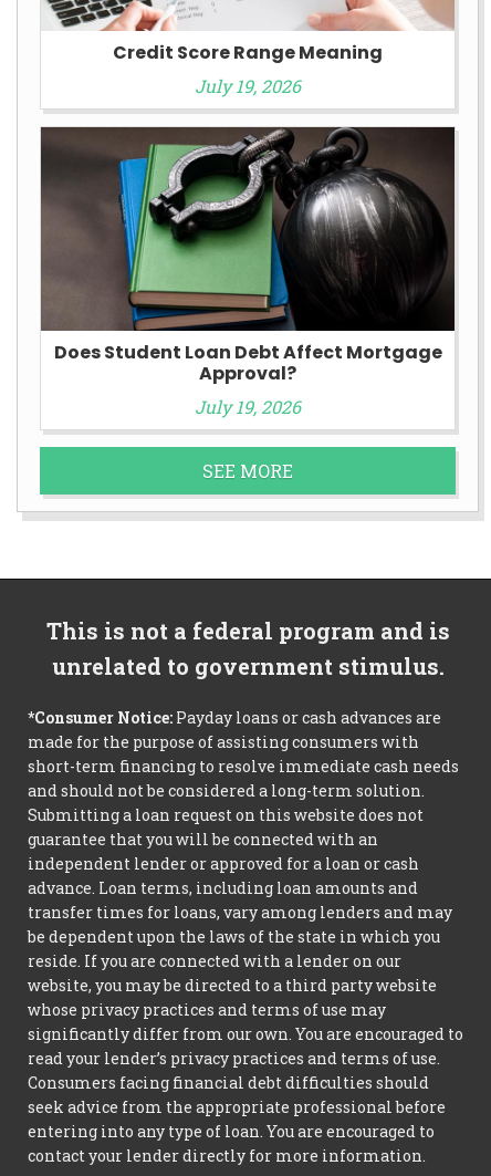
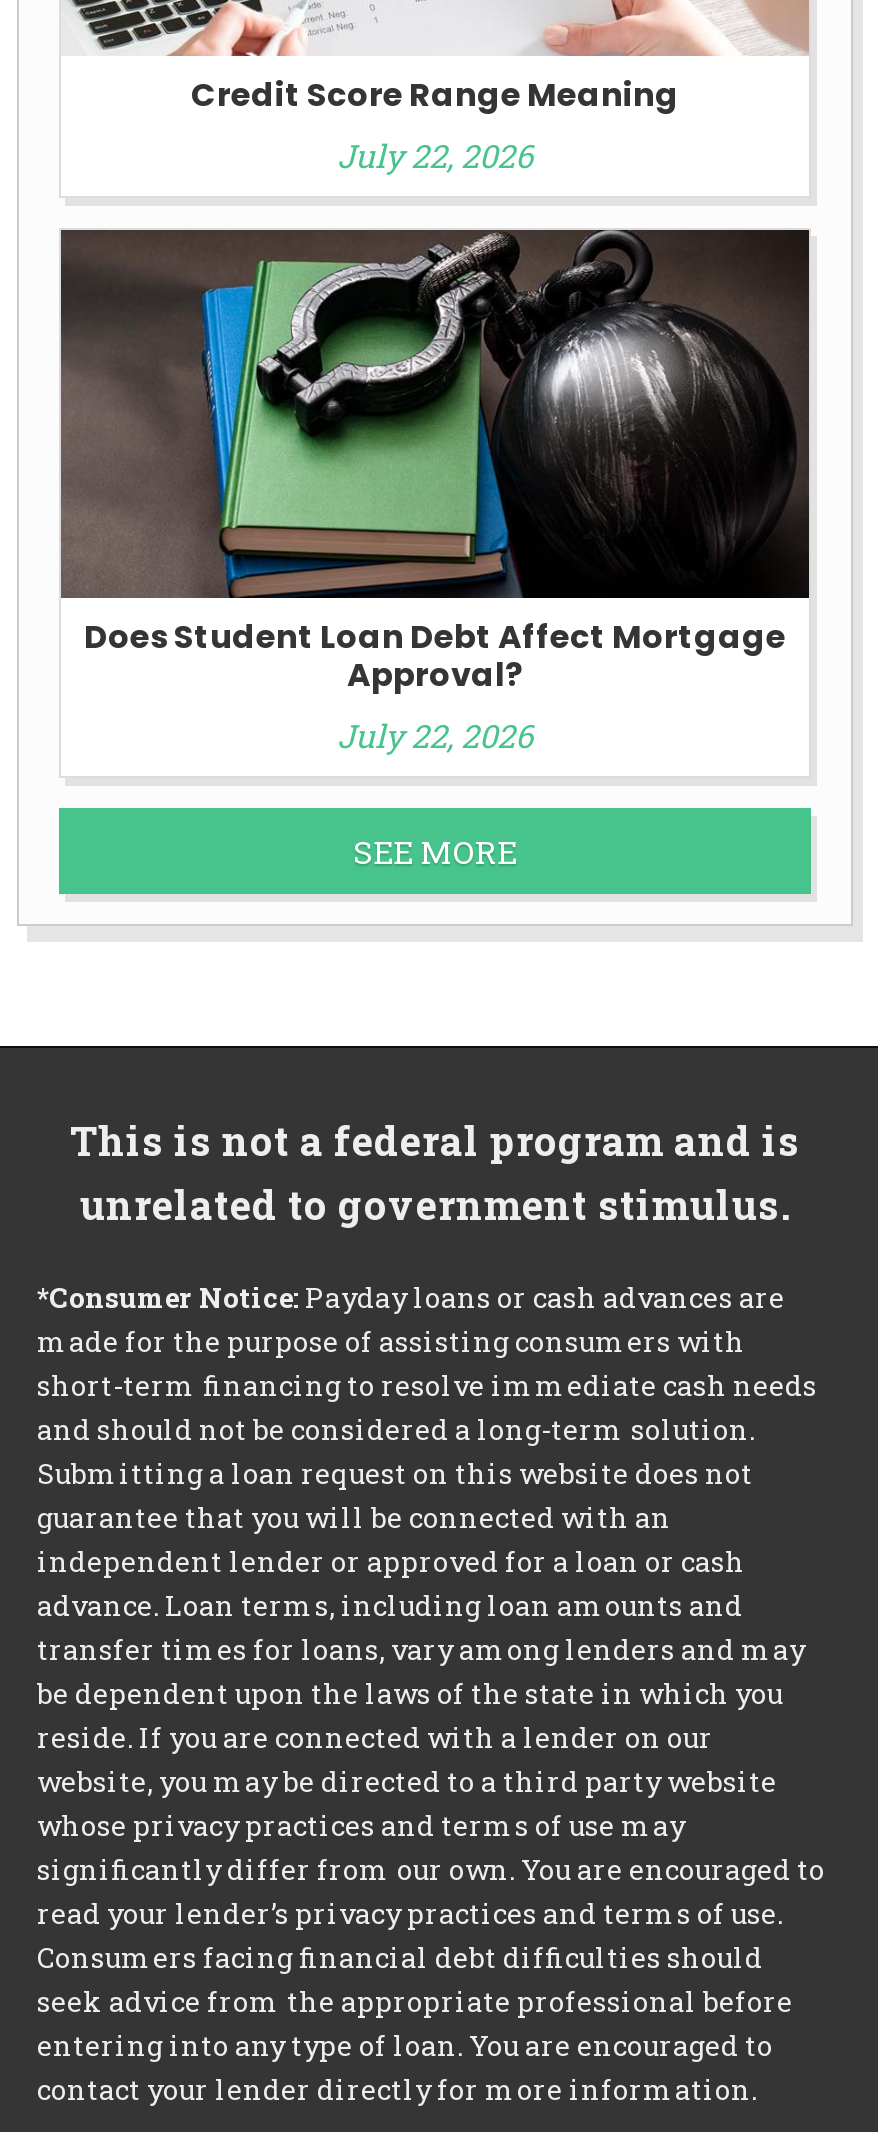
- July 19, 2026
+ July 22, 2026

- July 19, 2026
+ July 22, 2026
